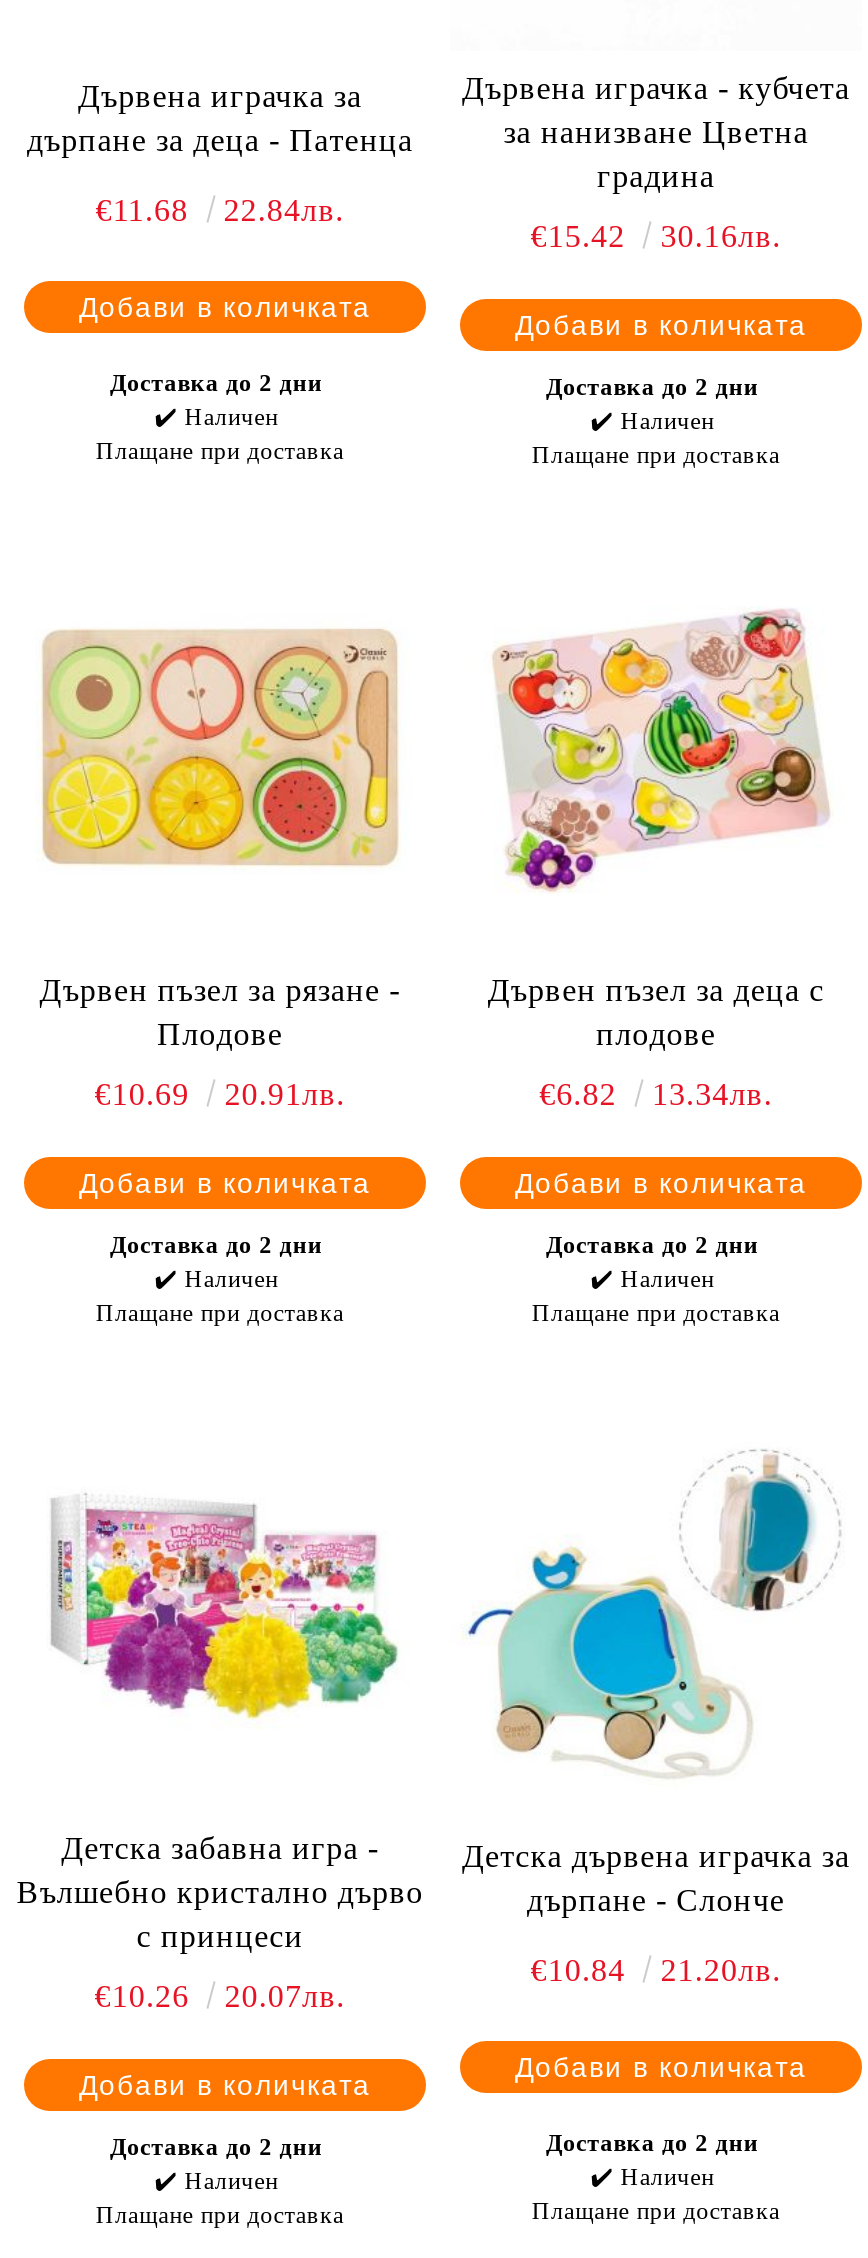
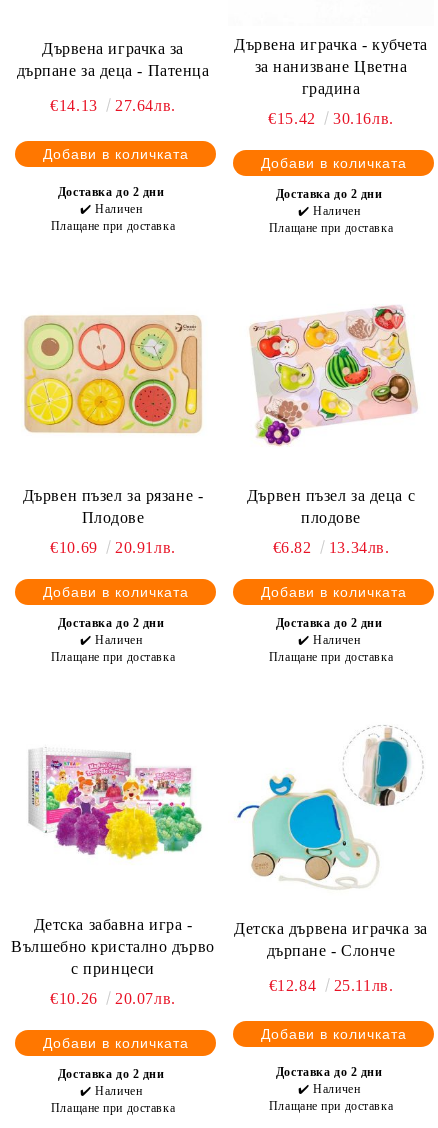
- €11.68
- 22.84лв.
+ €14.13
+ 27.64лв.

- €10.84
- 21.20лв.
+ €12.84
+ 25.11лв.
